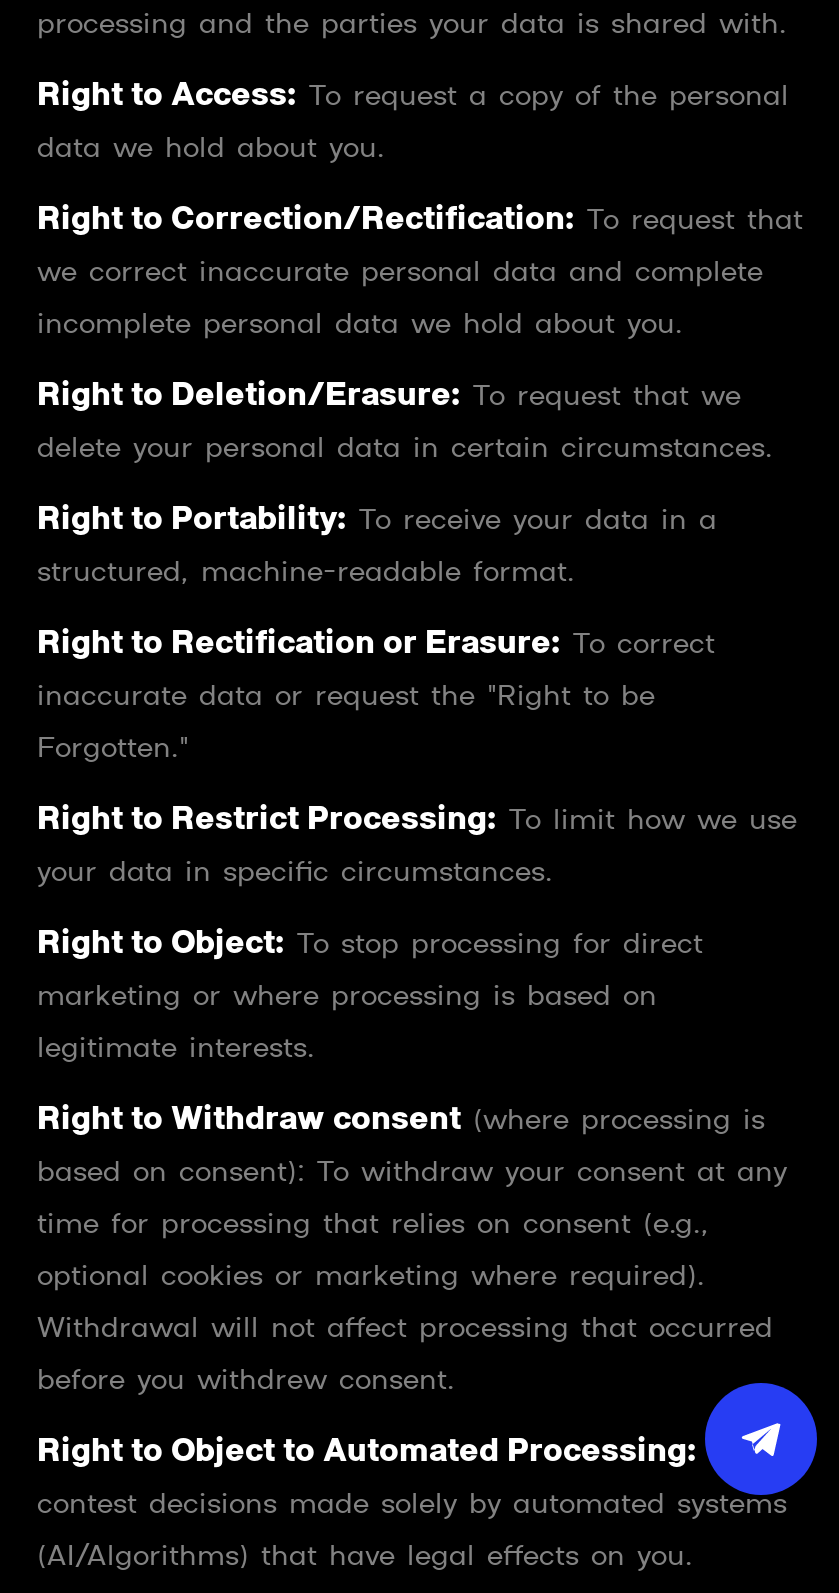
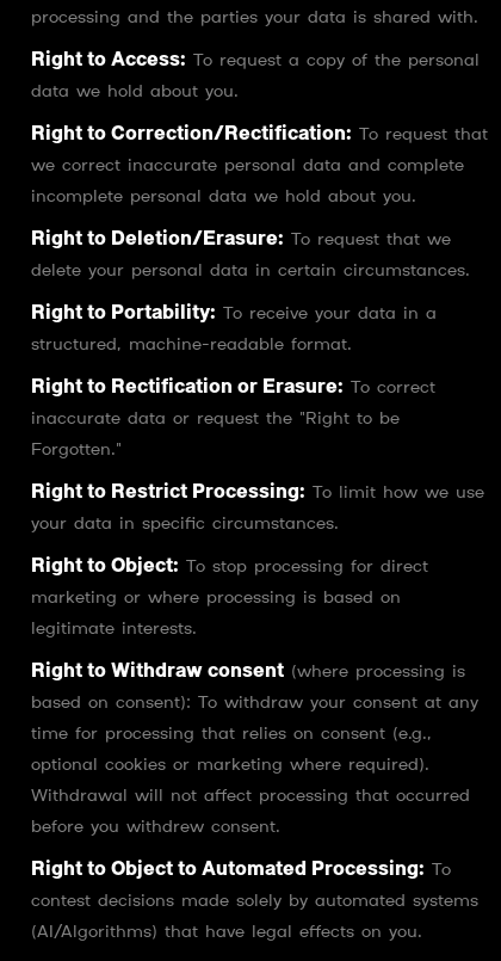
- [image]
